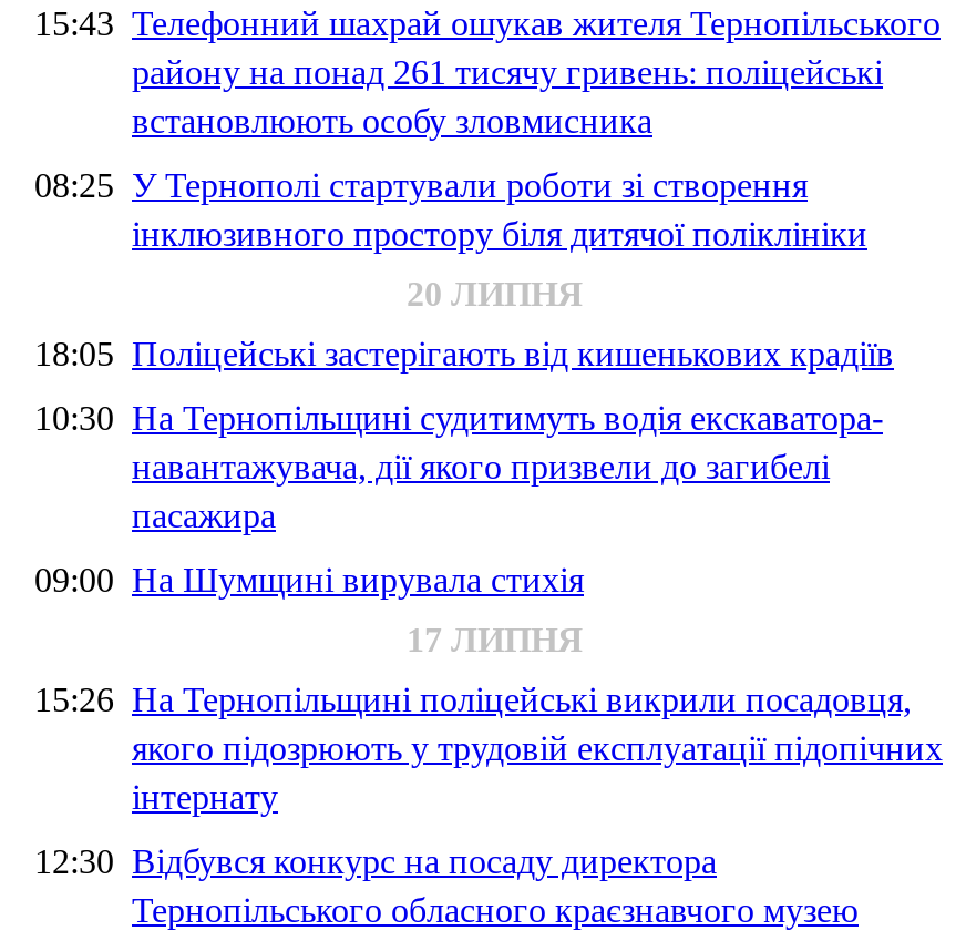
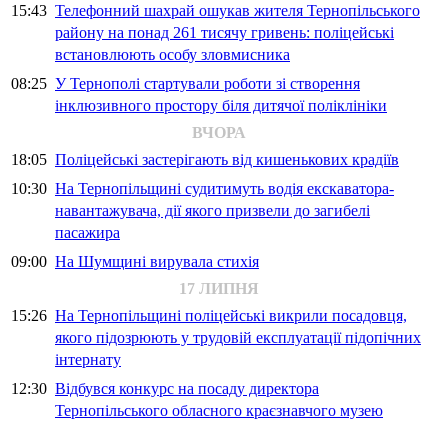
- 20 ЛИПНЯ
+ ВЧОРА
